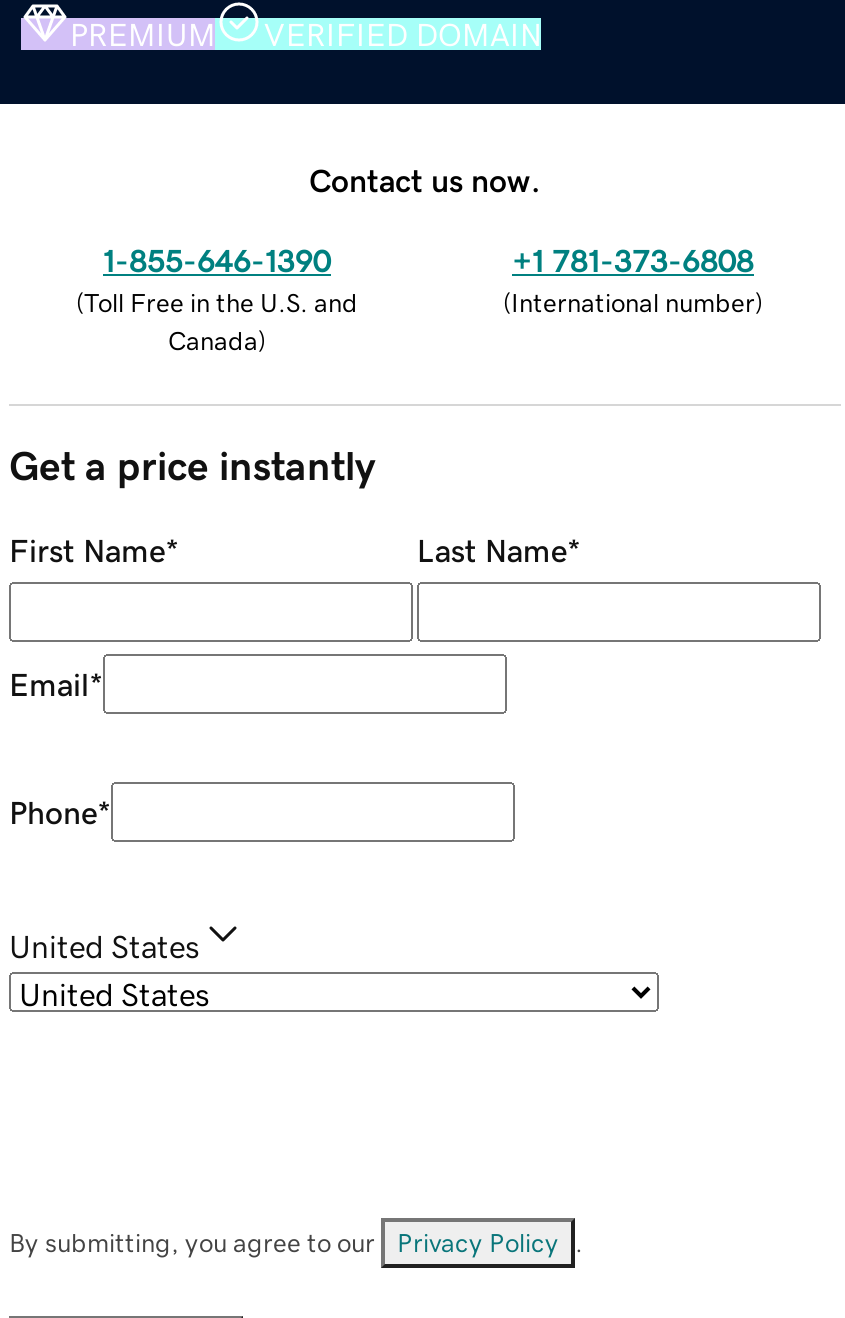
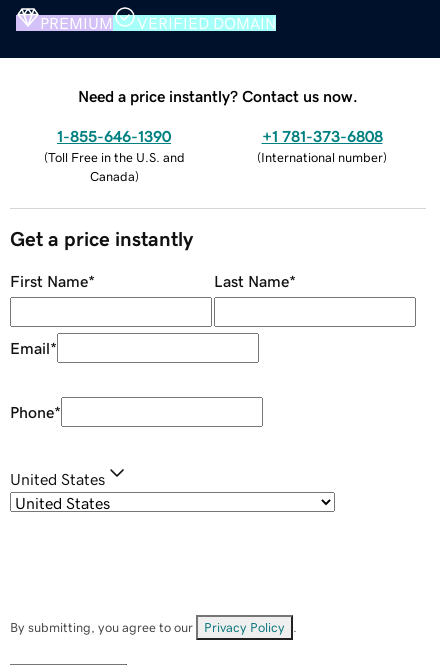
- Contact us now.
+ Need a price instantly? Contact us now.
